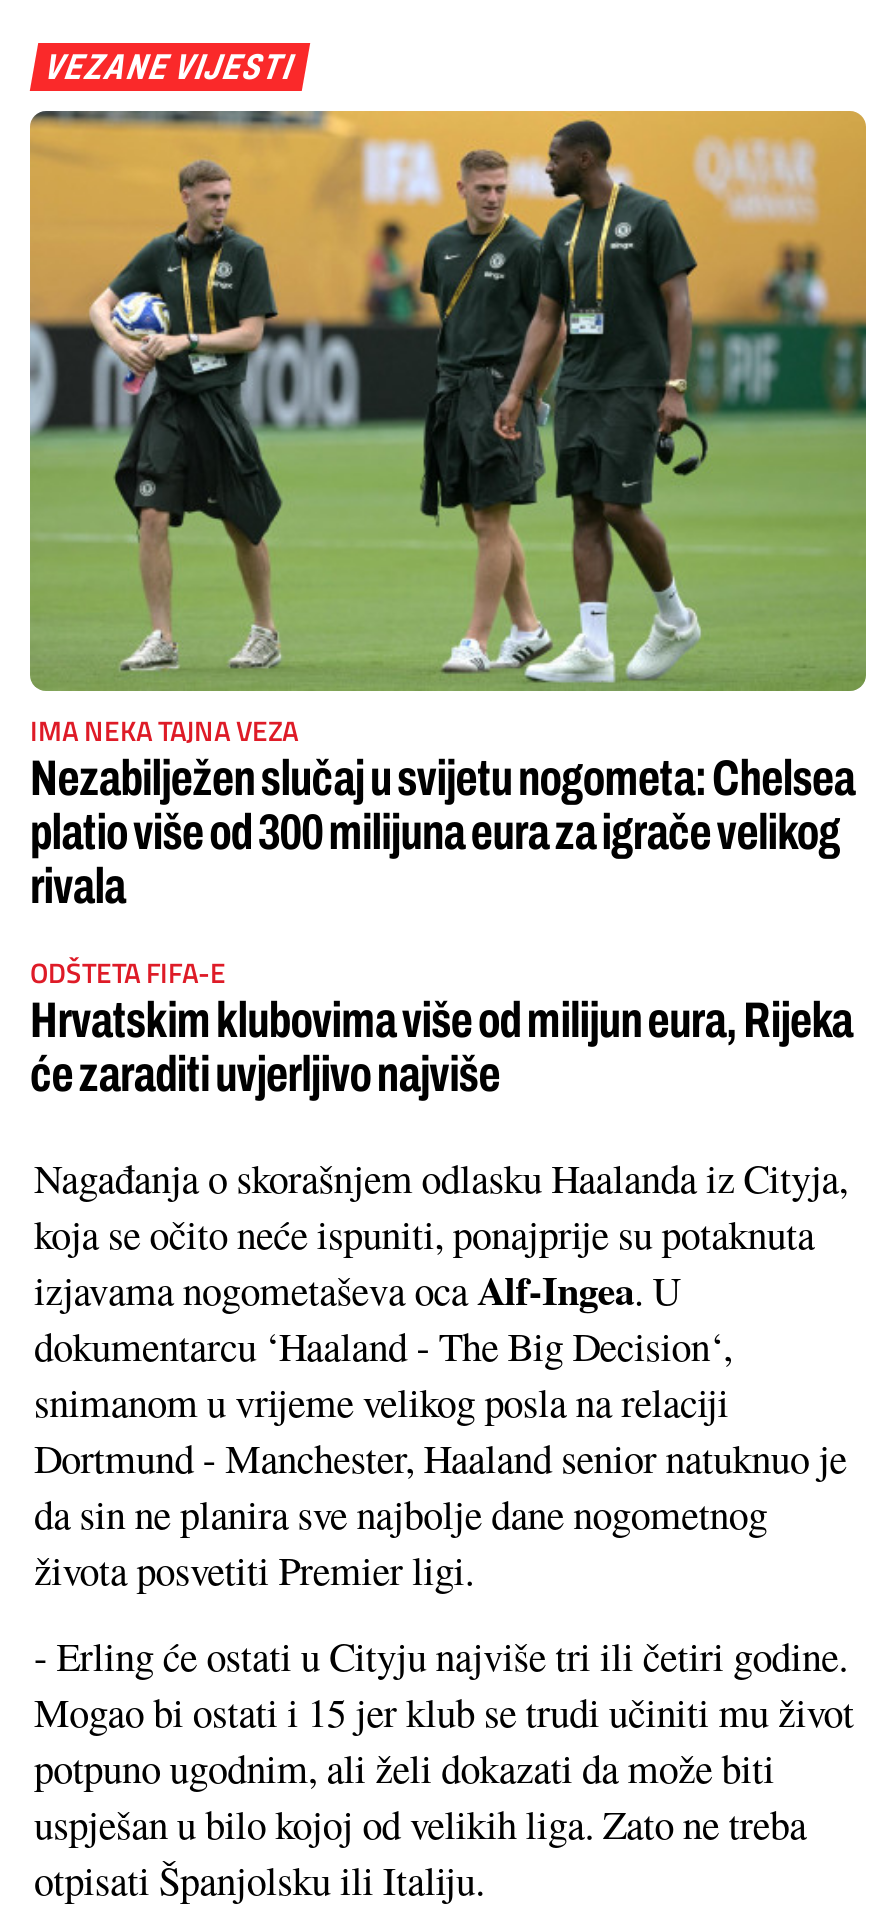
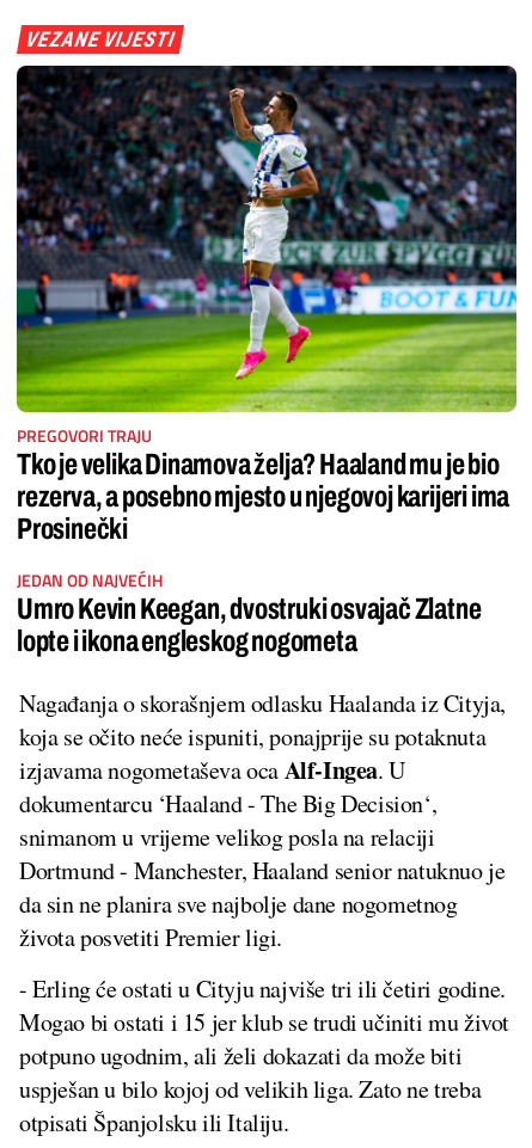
- [image]
- IMA NEKA TAJNA VEZA
- Nezabilježen slučaj u svijetu nogometa: Chelsea
- platio više od 300 milijuna eura za igrače velikog
- rivala
+ [image]
+ PREGOVORI TRAJU
+ Tko je velika Dinamova želja? Haaland mu je bio
+ rezerva, a posebno mjesto u njegovoj karijeri ima
+ Prosinečki

- ODŠTETA FIFA-E
- Hrvatskim klubovima više od milijun eura, Rijeka
- će zaraditi uvjerljivo najviše
+ JEDAN OD NAJVEĆIH
+ Umro Kevin Keegan, dvostruki osvajač Zlatne
+ lopte i ikona engleskog nogometa
